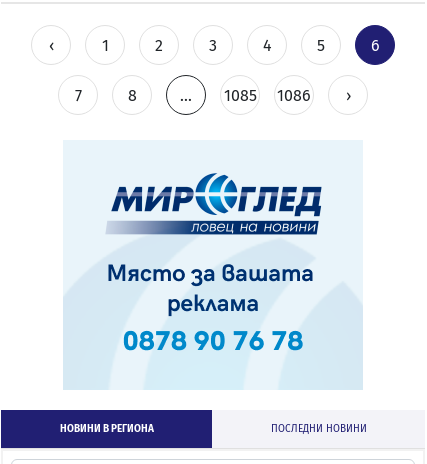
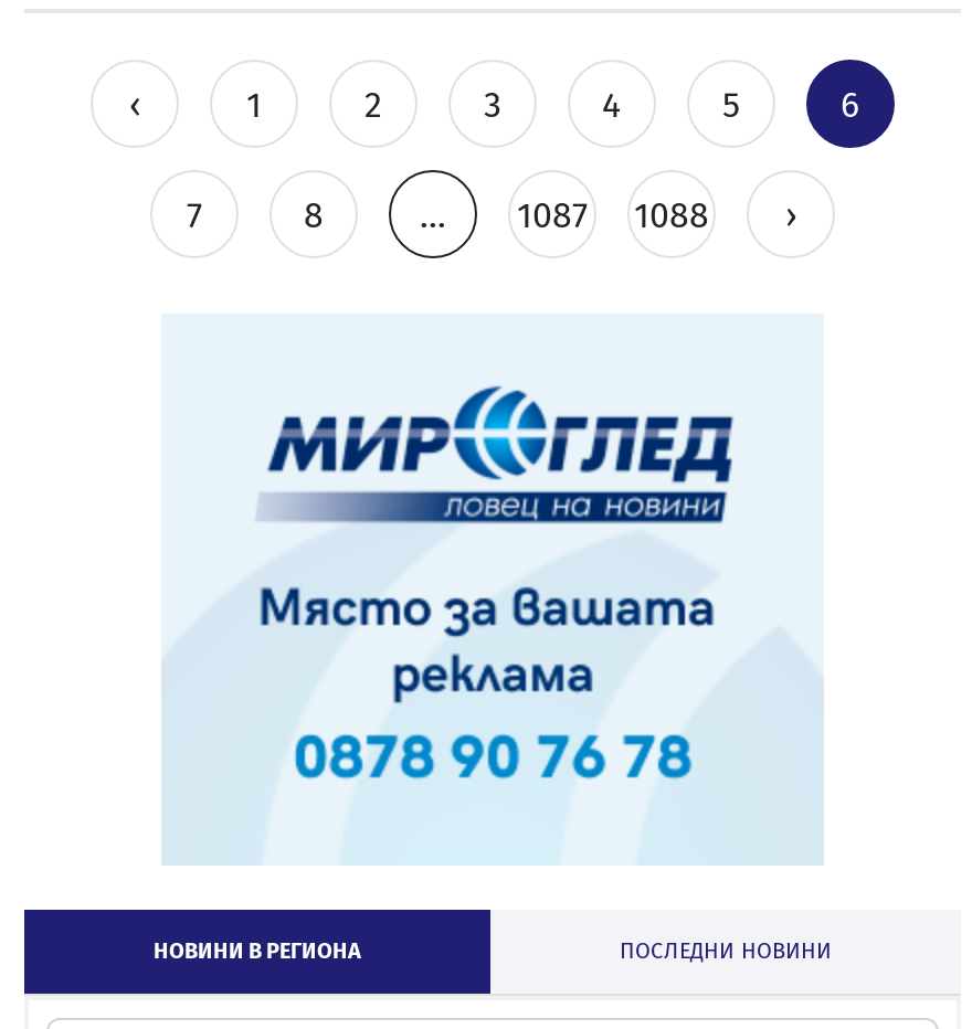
- 1085
+ 1087

- 1086
+ 1088
